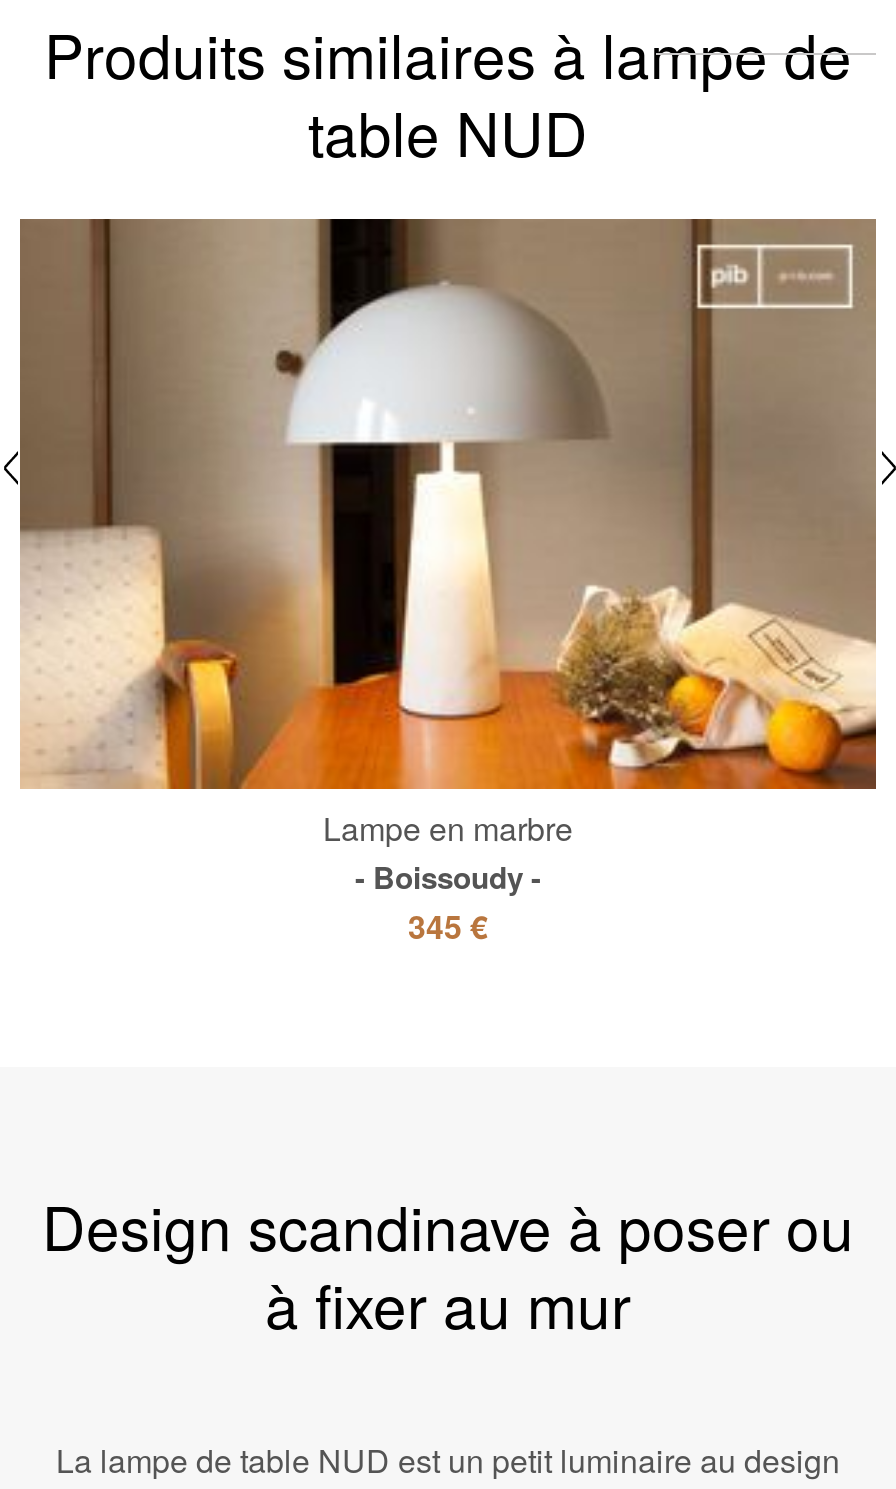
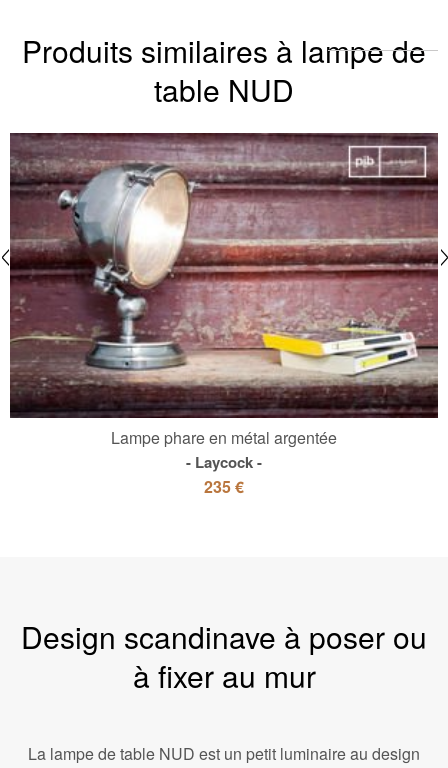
- [image]
- Lampe en marbre
- Boissoudy
- 345 €
+ [image]
+ Lampe phare en métal argentée
+ Laycock
+ 235 €
